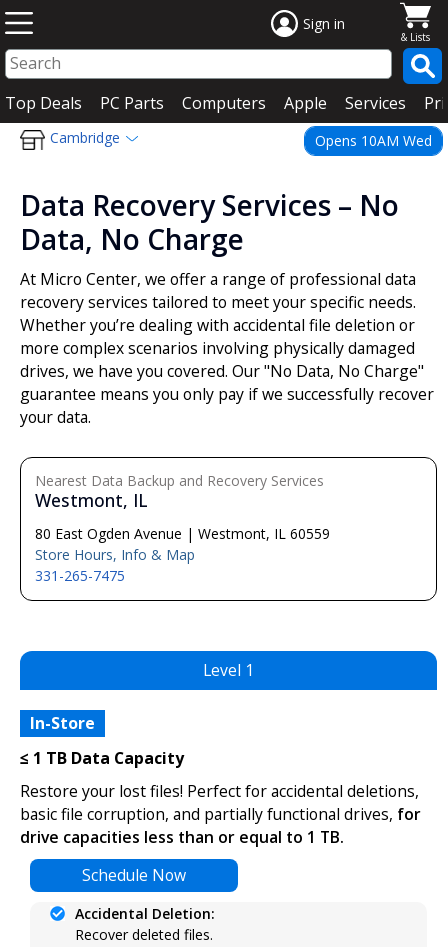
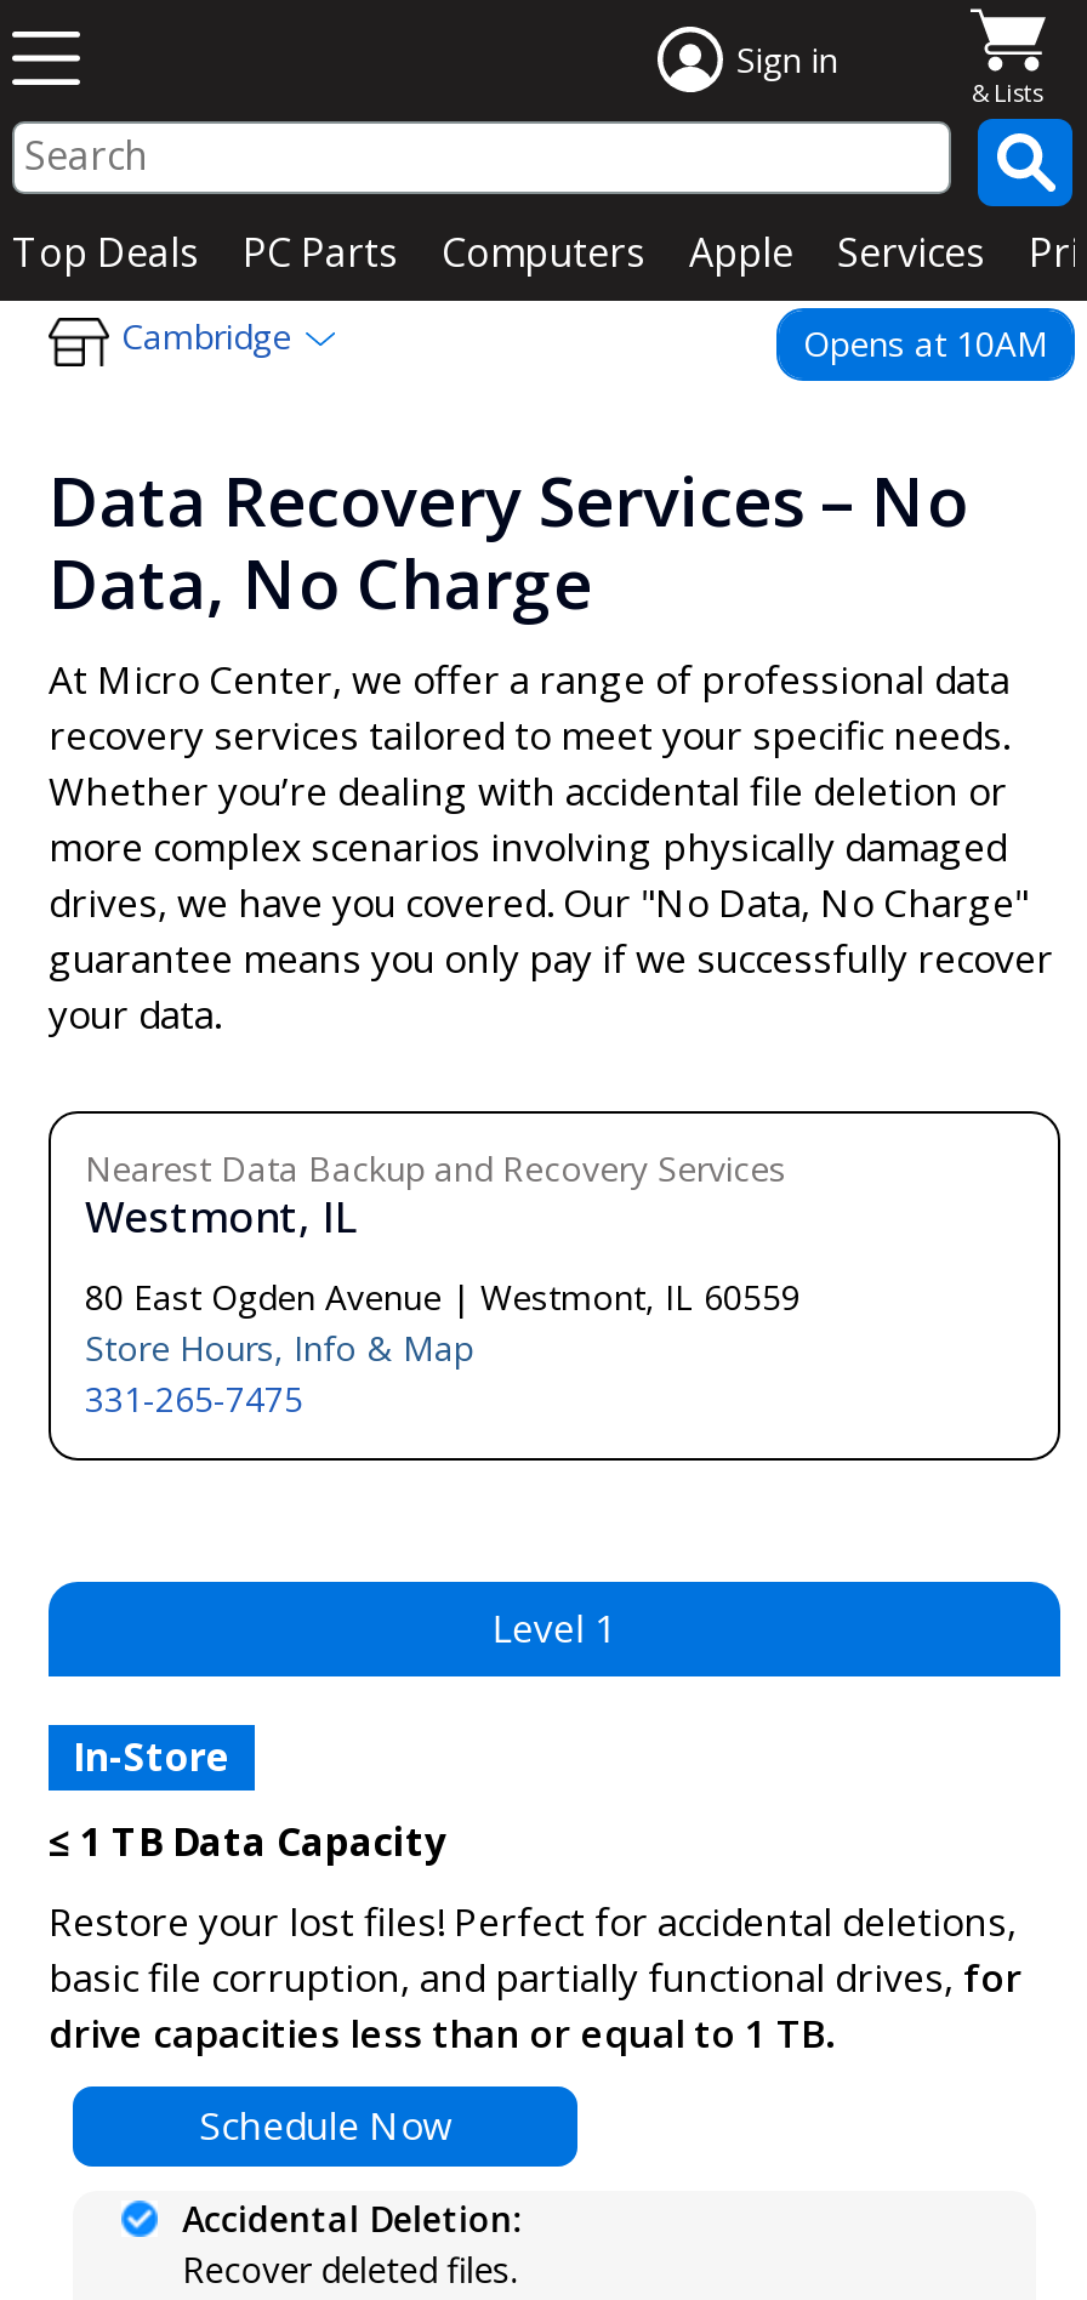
- Opens 10AM Wed
+ Opens at 10AM
